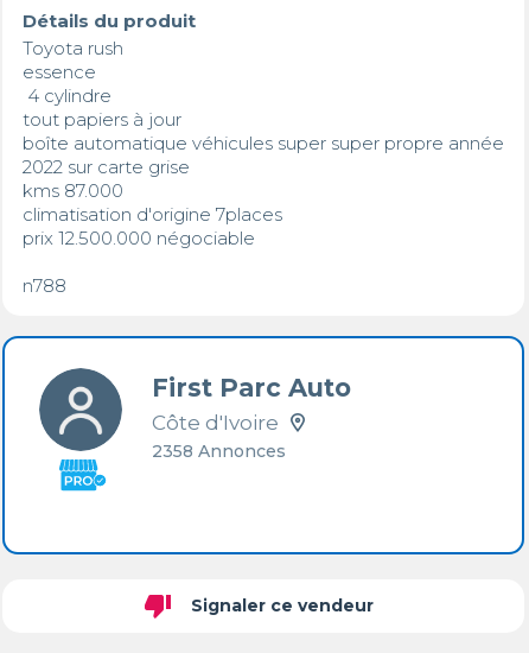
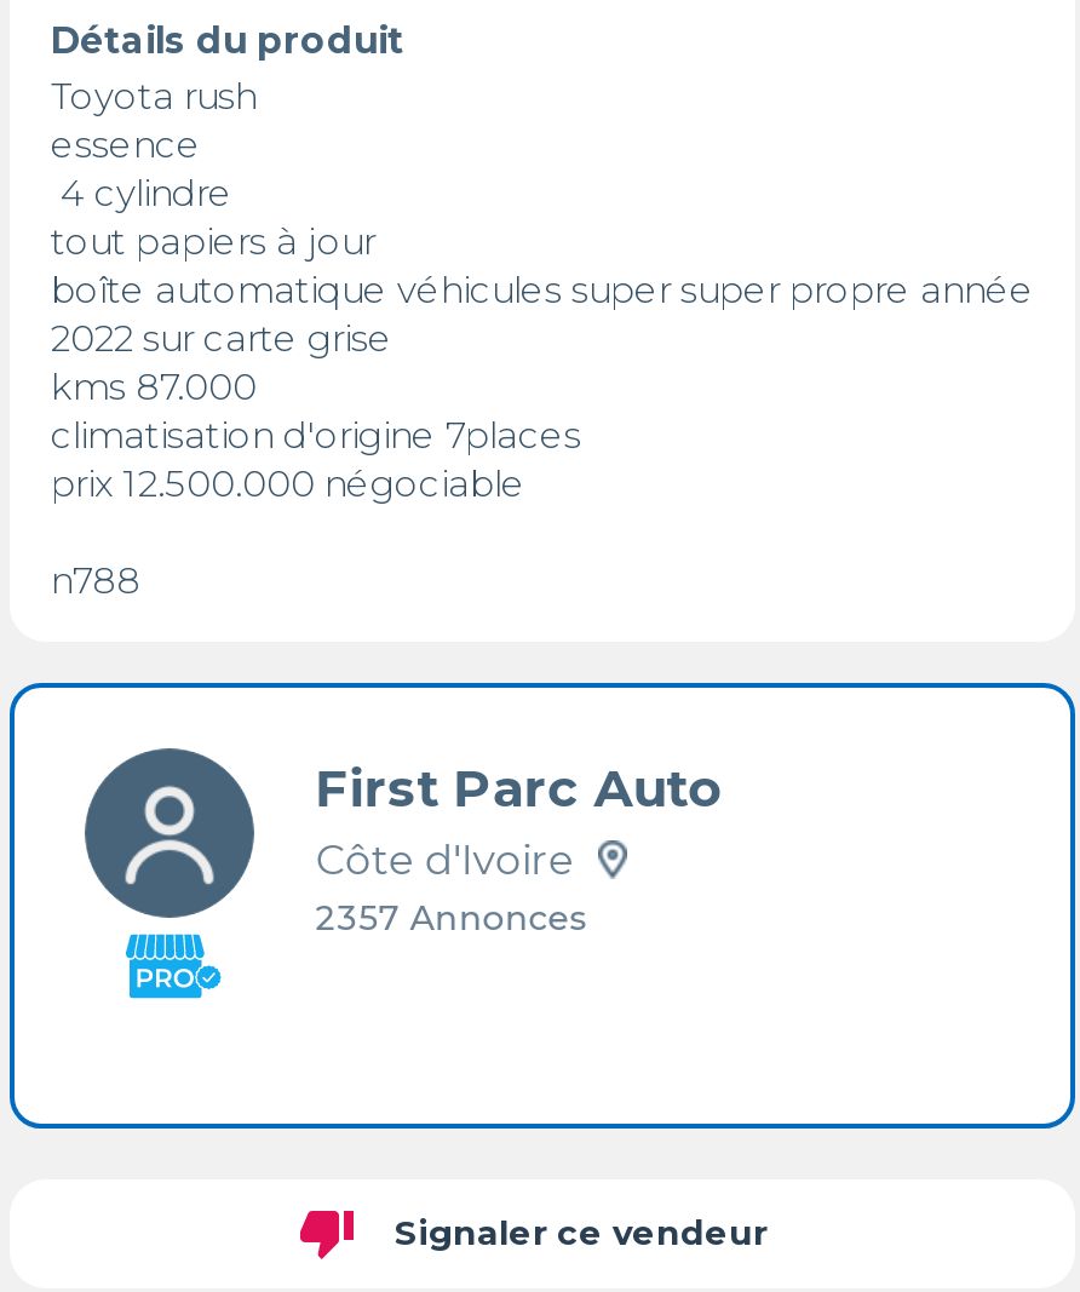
- 2358 Annonces
+ 2357 Annonces
